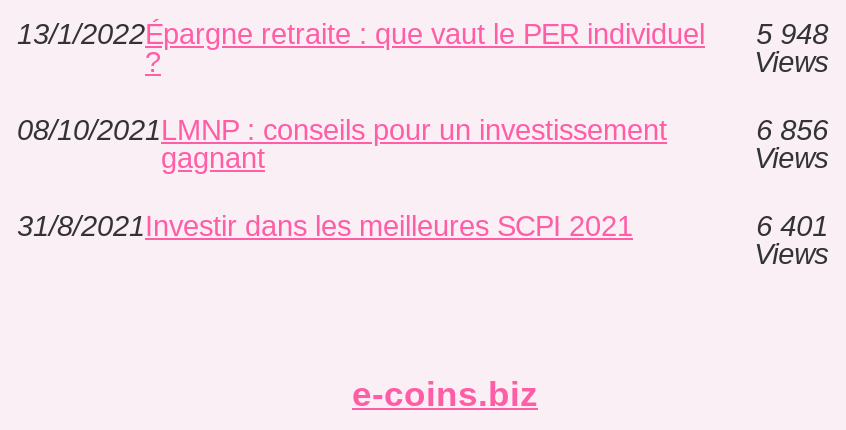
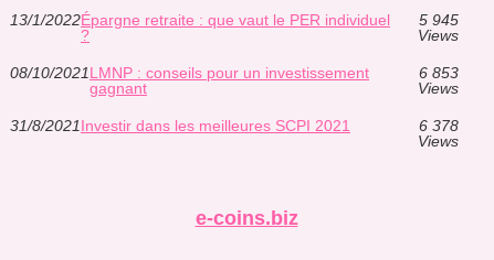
- 13/1/2022Épargne retraite : que vaut le PER individuel 5 948
+ 13/1/2022Épargne retraite : que vaut le PER individuel 5 945

- 6 856
+ 6 853

- 6 401
+ 6 378
